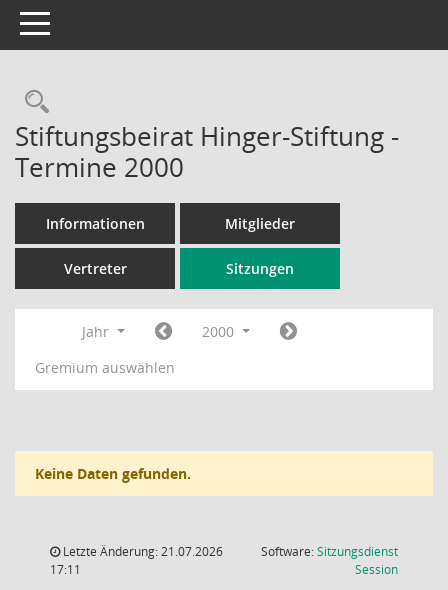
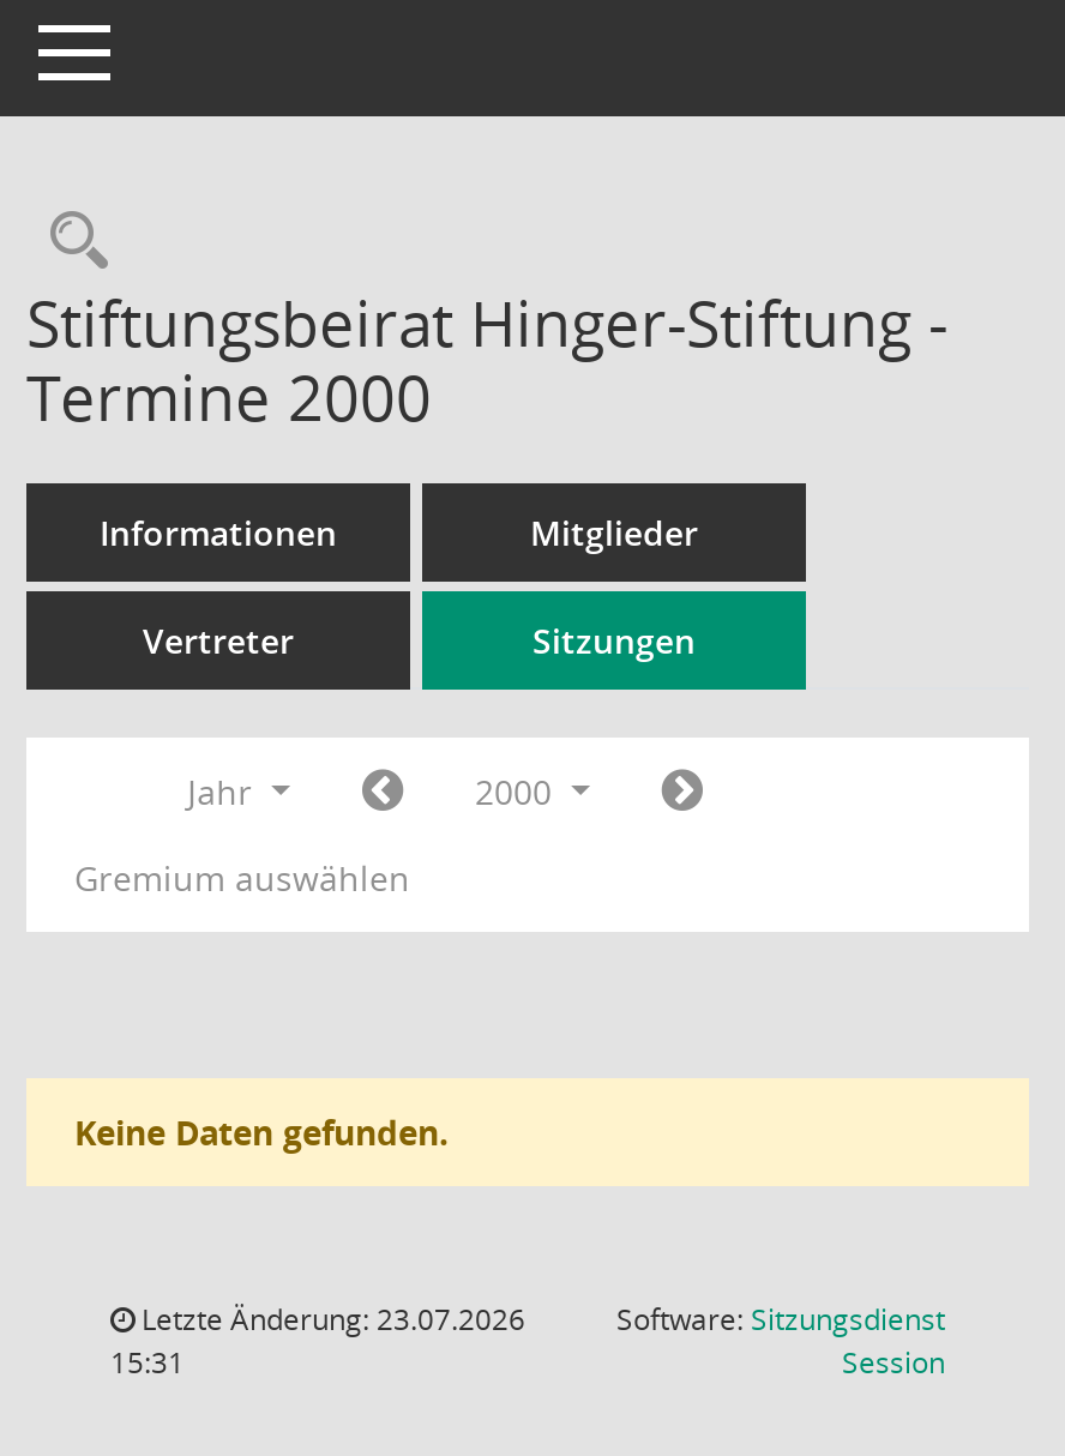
- Letzte Änderung: 21.07.2026
+ Letzte Änderung: 23.07.2026

- 17:11
+ 15:31
